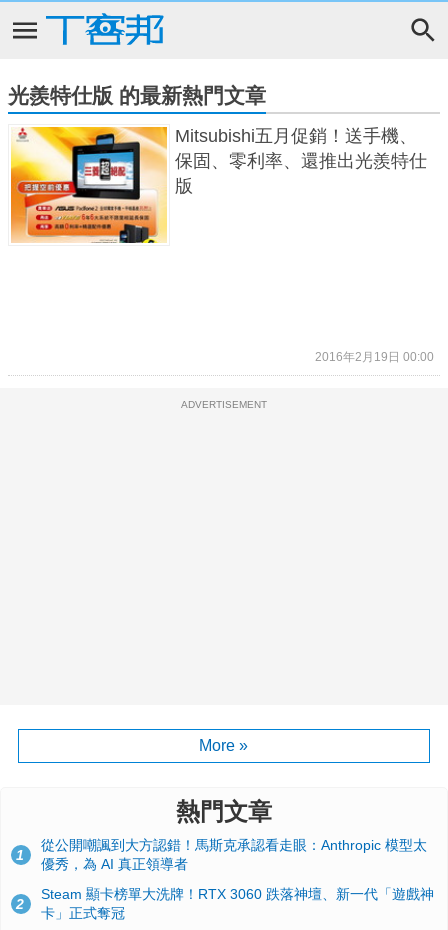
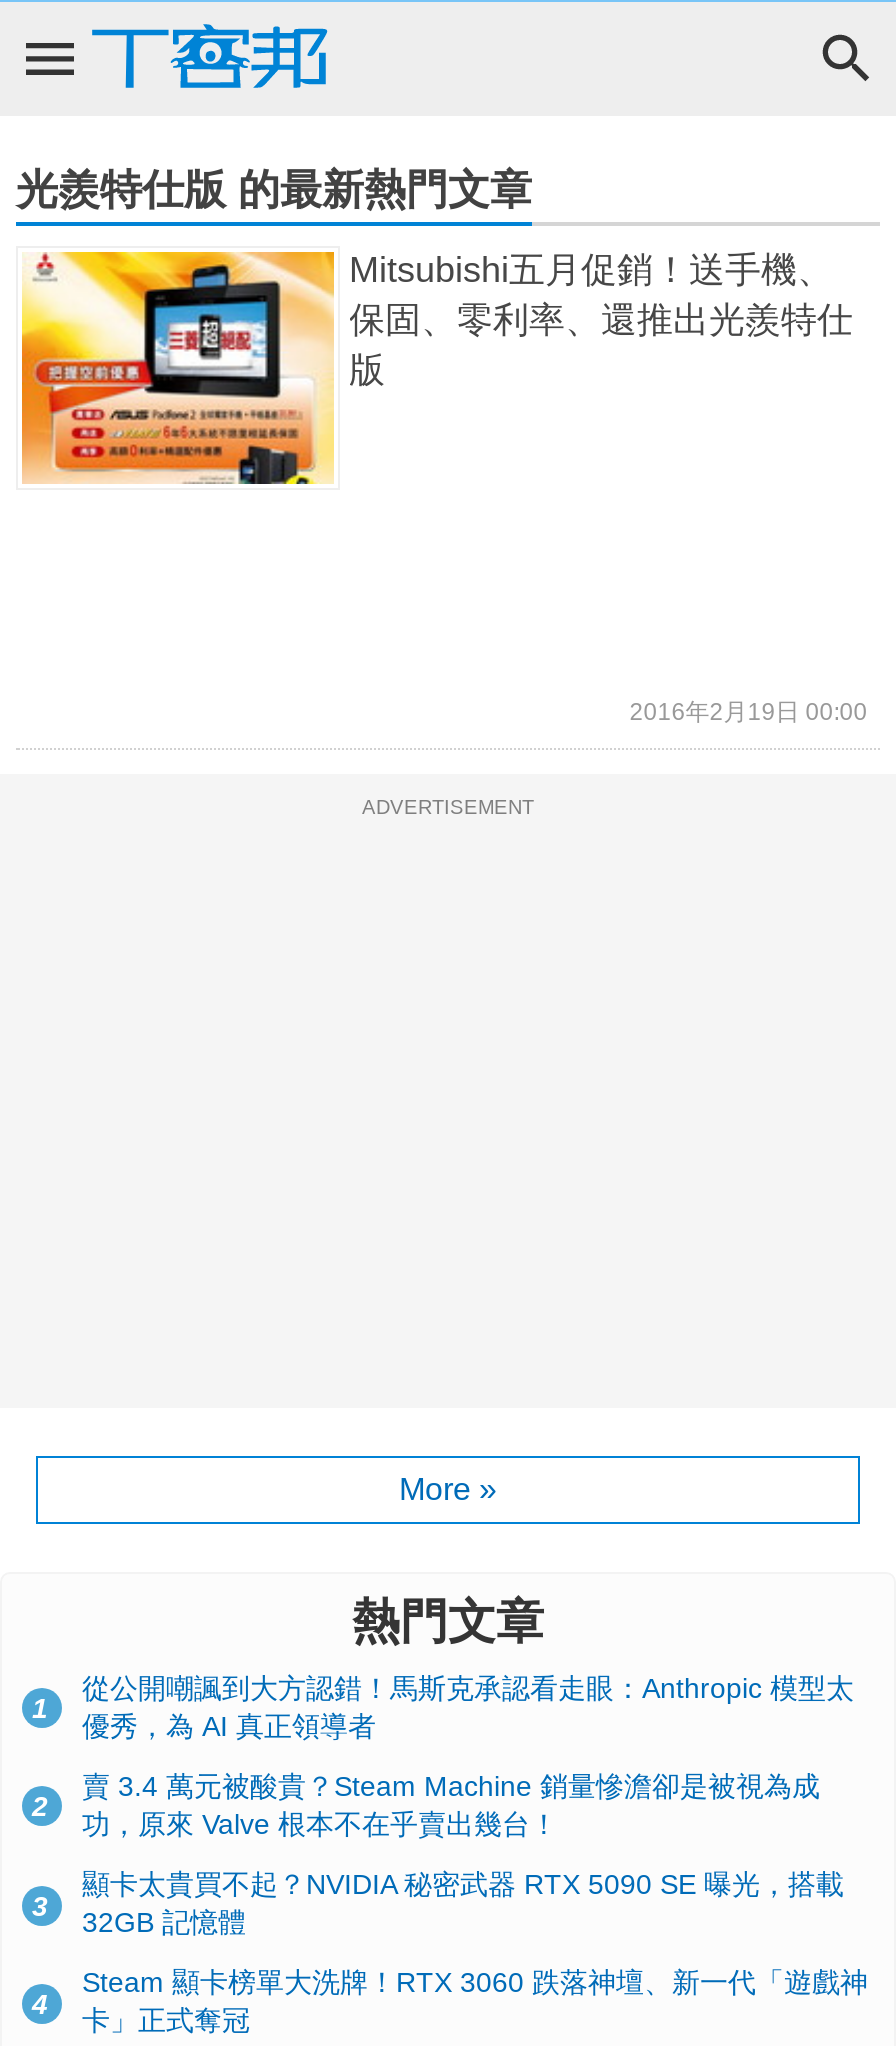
+ 賣 3.4 萬元被酸貴？Steam Machine 銷量慘澹卻是被視為成
+ 功，原來 Valve 根本不在乎賣出幾台！
+ 3

+ 顯卡太貴買不起？NVIDIA 秘密武器 RTX 5090 SE 曝光，搭載
+ 32GB 記憶體
+ 4
